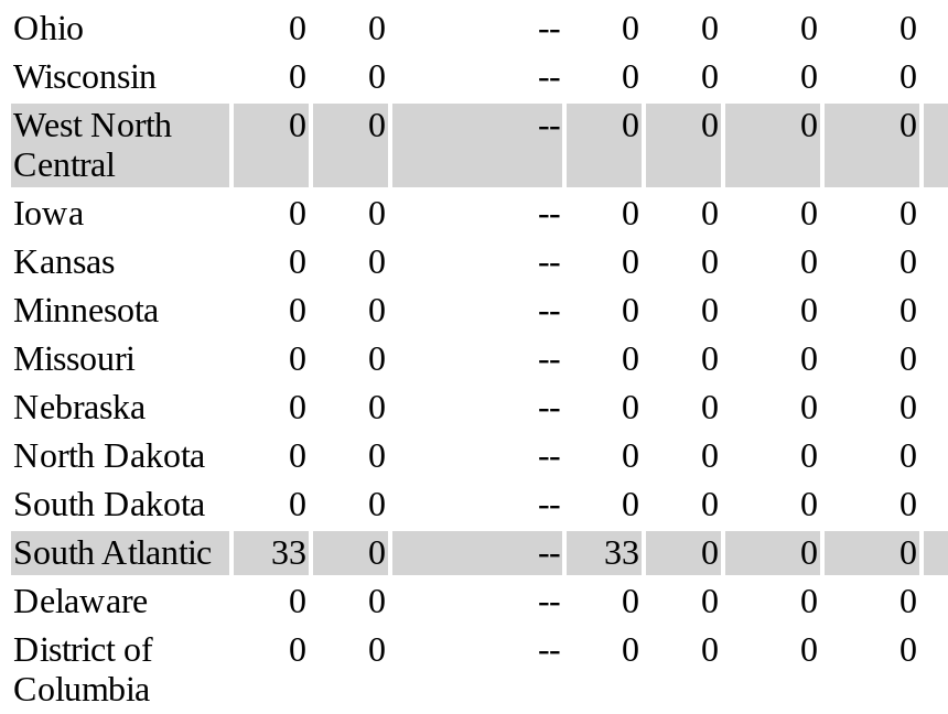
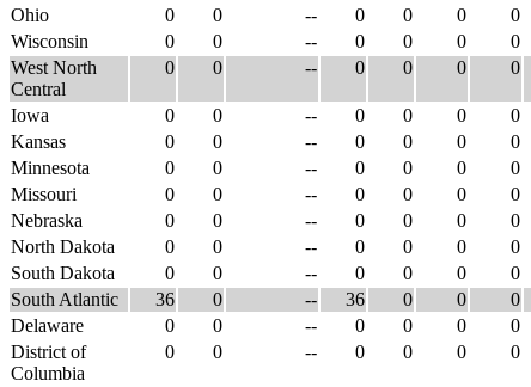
- South Atlantic 33 0
+ South Atlantic 36 0

- 33
+ 36
